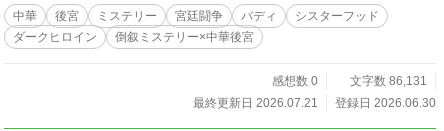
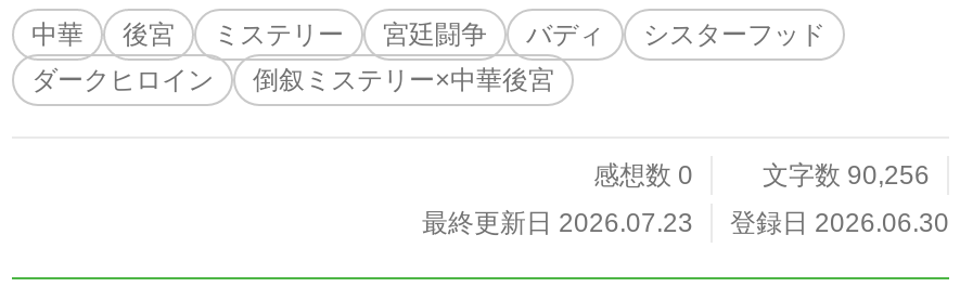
- 文字数 86,131
+ 文字数 90,256

- 最終更新日 2026.07.21 登録日 2026.06.30
+ 最終更新日 2026.07.23 登録日 2026.06.30
